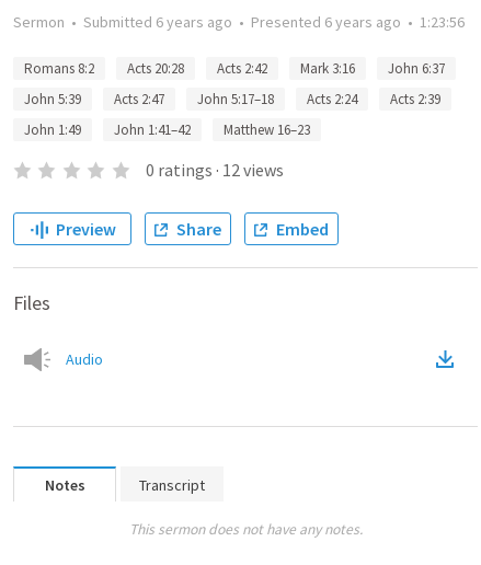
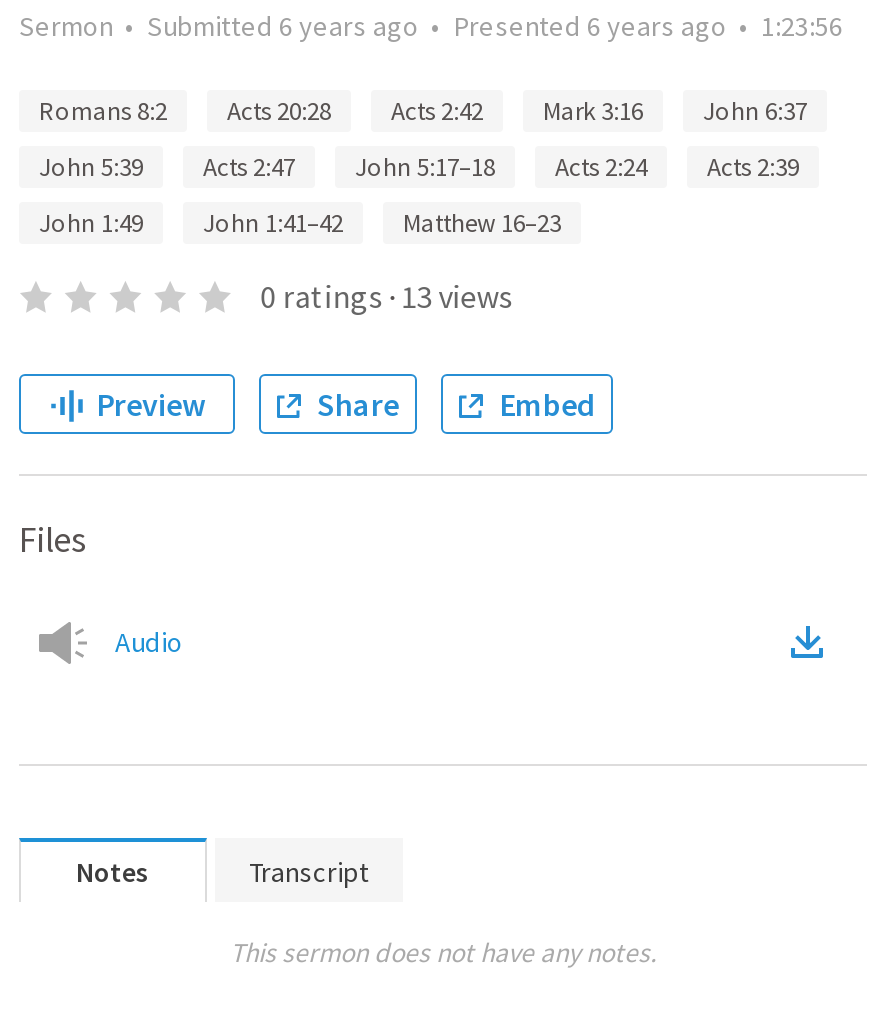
- 0 ratings · 12 views
+ 0 ratings · 13 views
